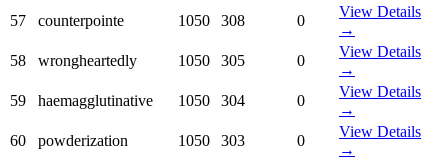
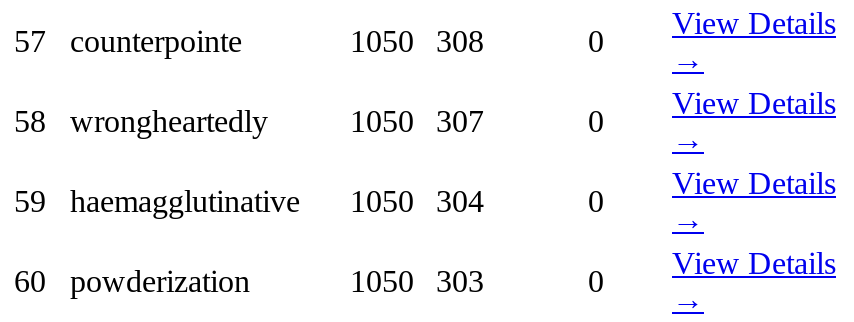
- 1050 305
+ 1050 307
